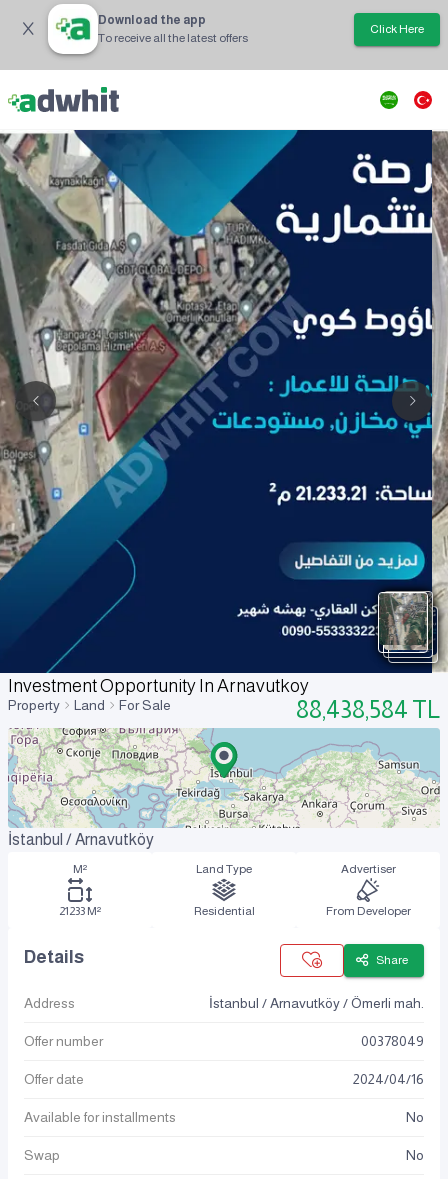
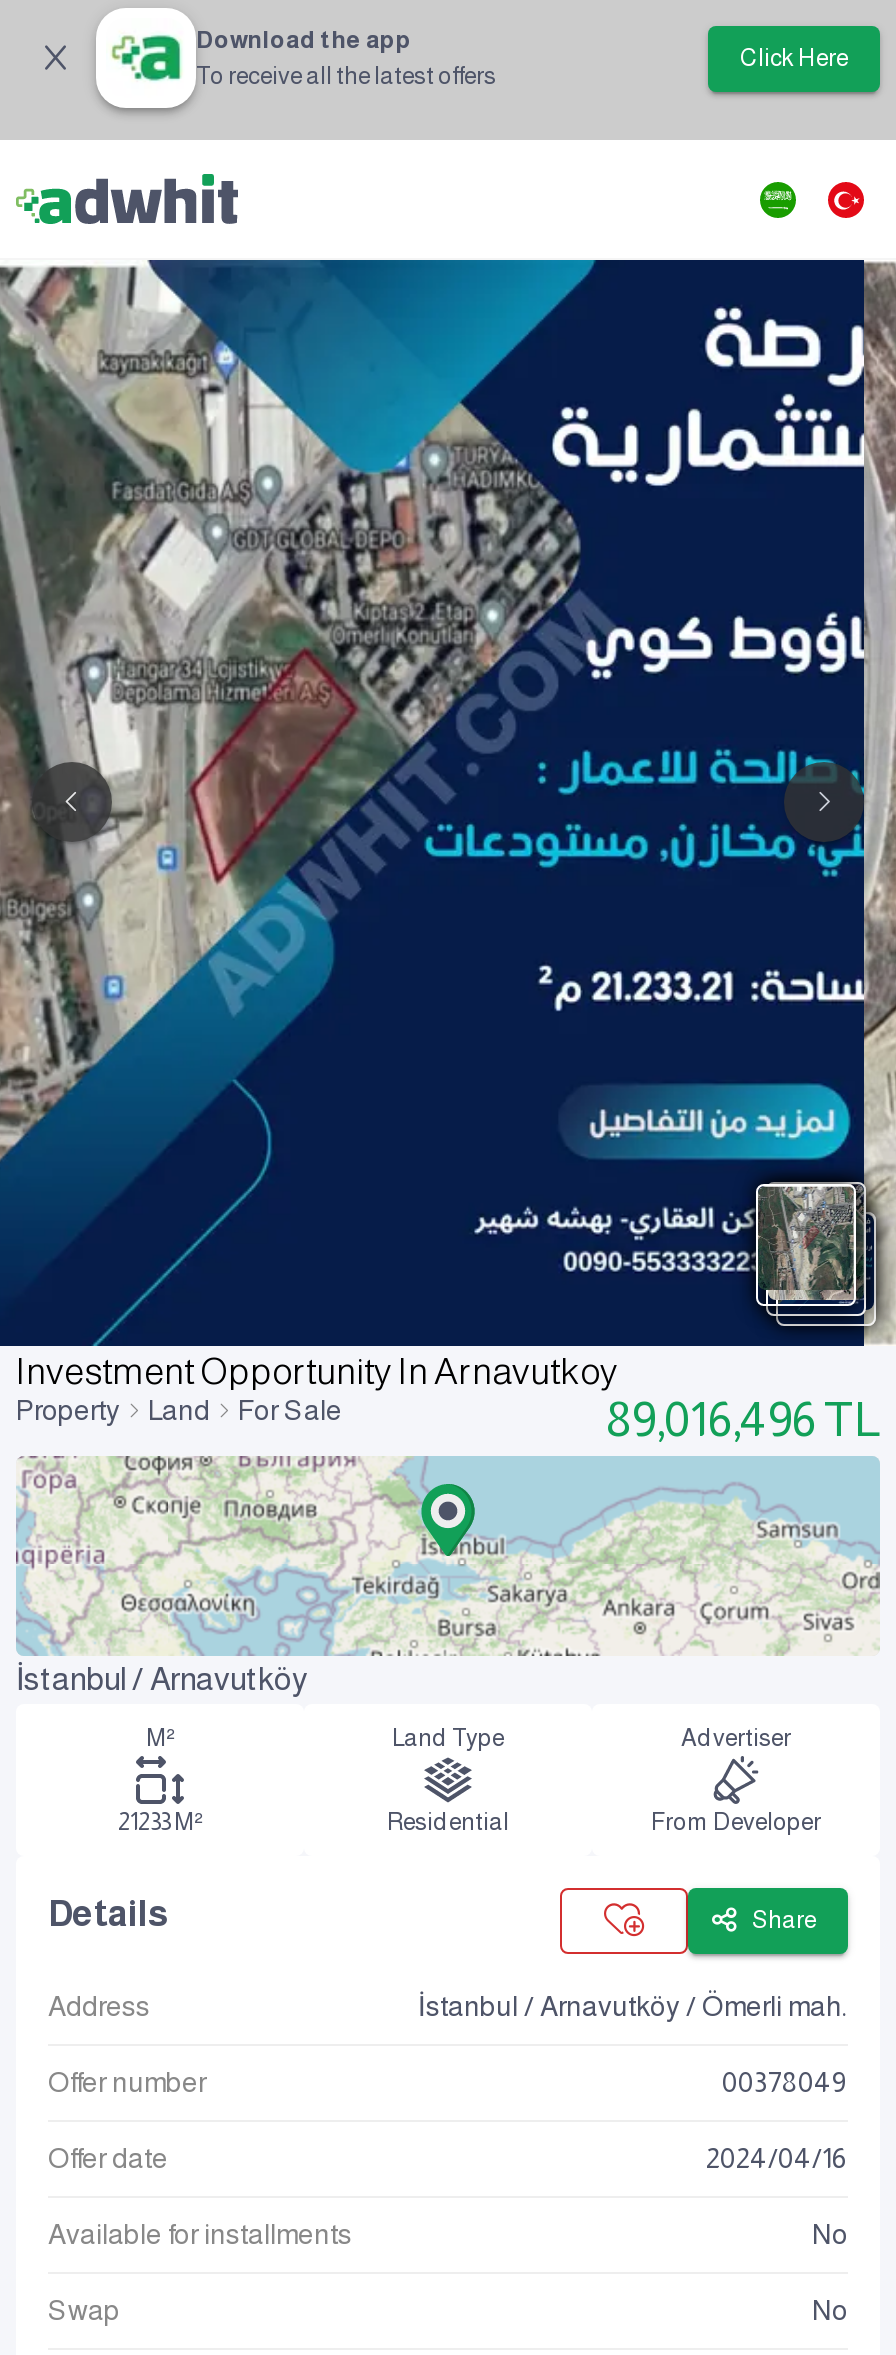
- 88,438,584 TL
+ 89,016,496 TL
